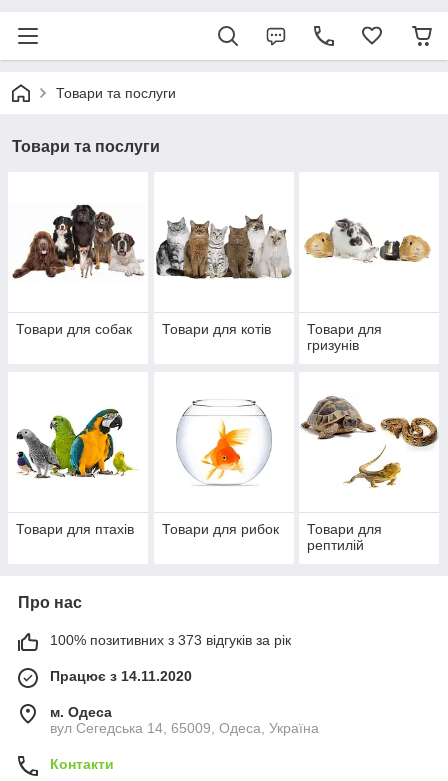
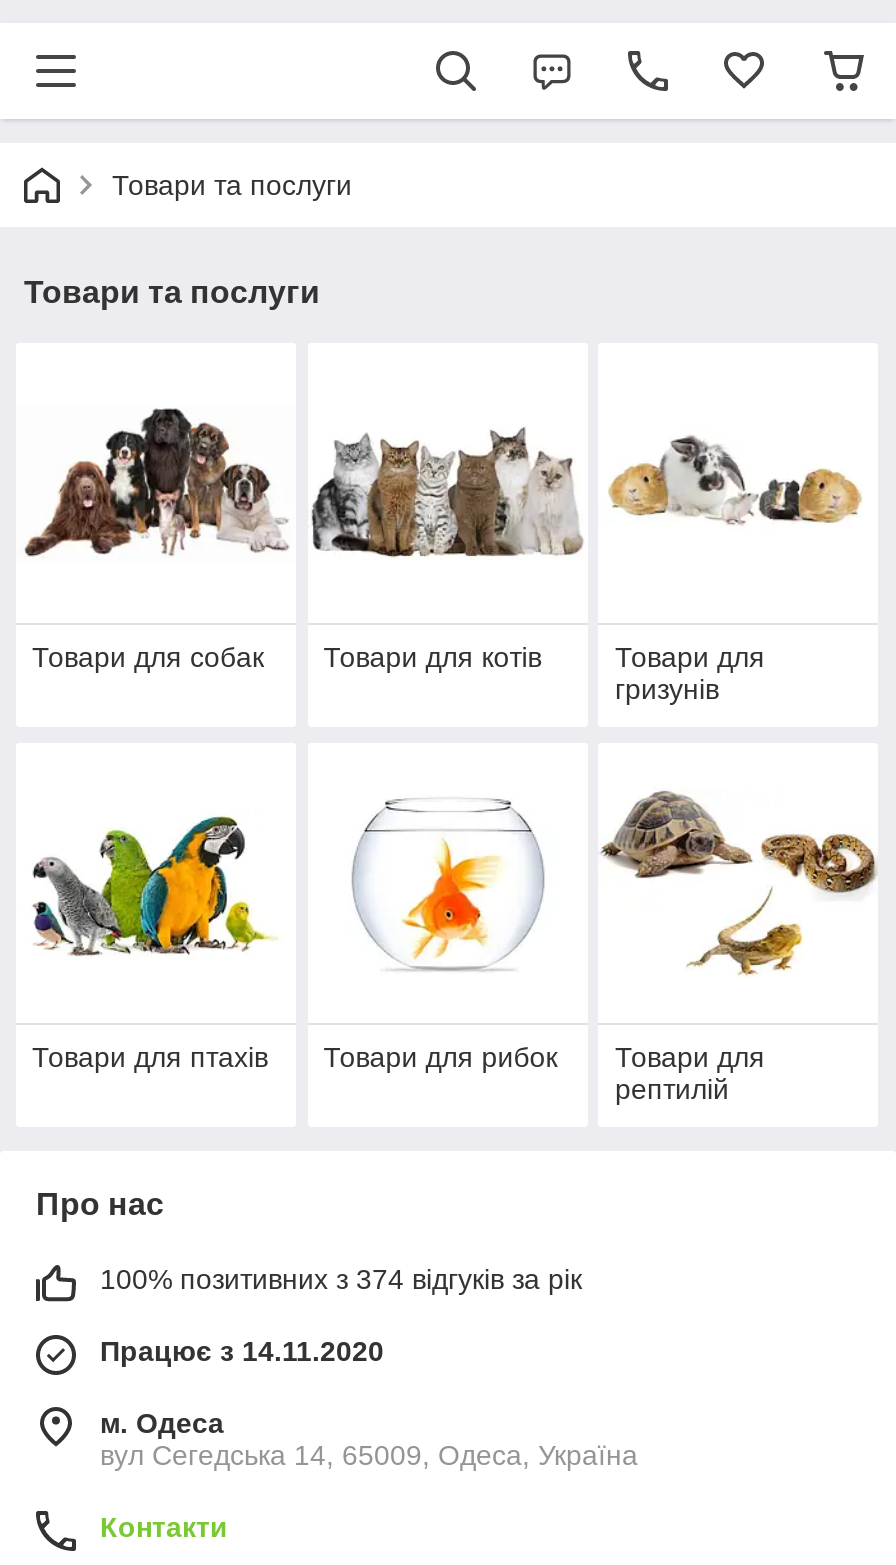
- 100% позитивних з 373 відгуків за рік
+ 100% позитивних з 374 відгуків за рік
